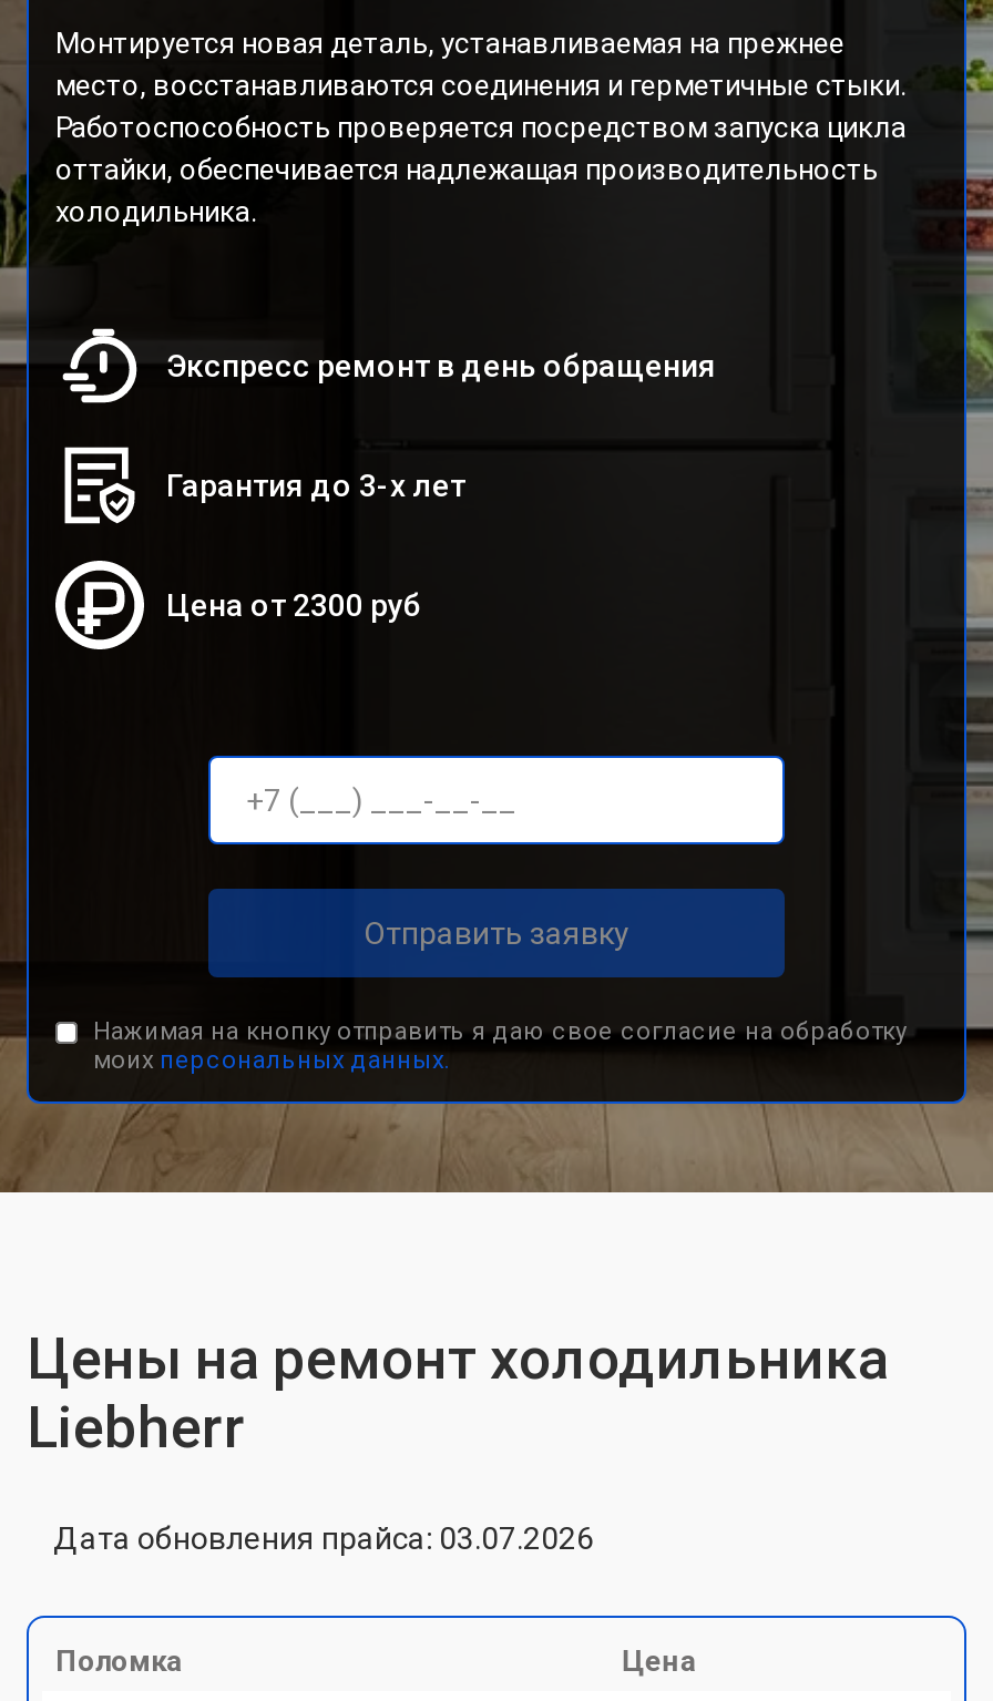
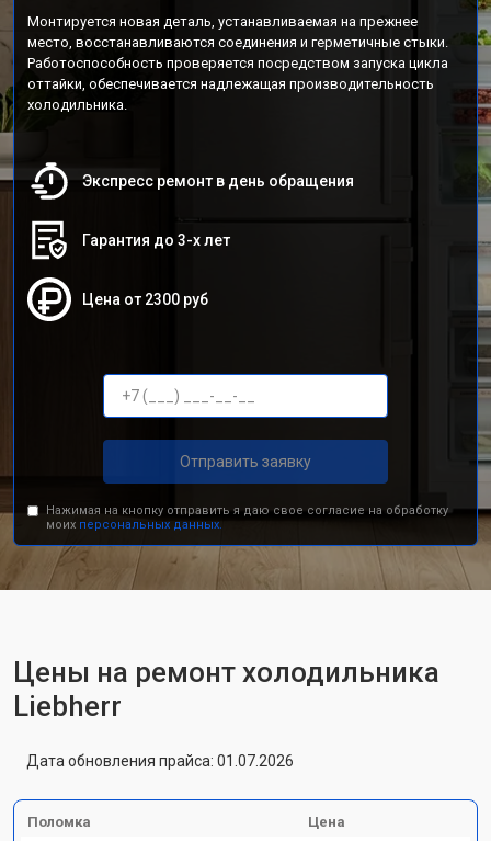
- Дата обновления прайса: 03.07.2026
+ Дата обновления прайса: 01.07.2026
